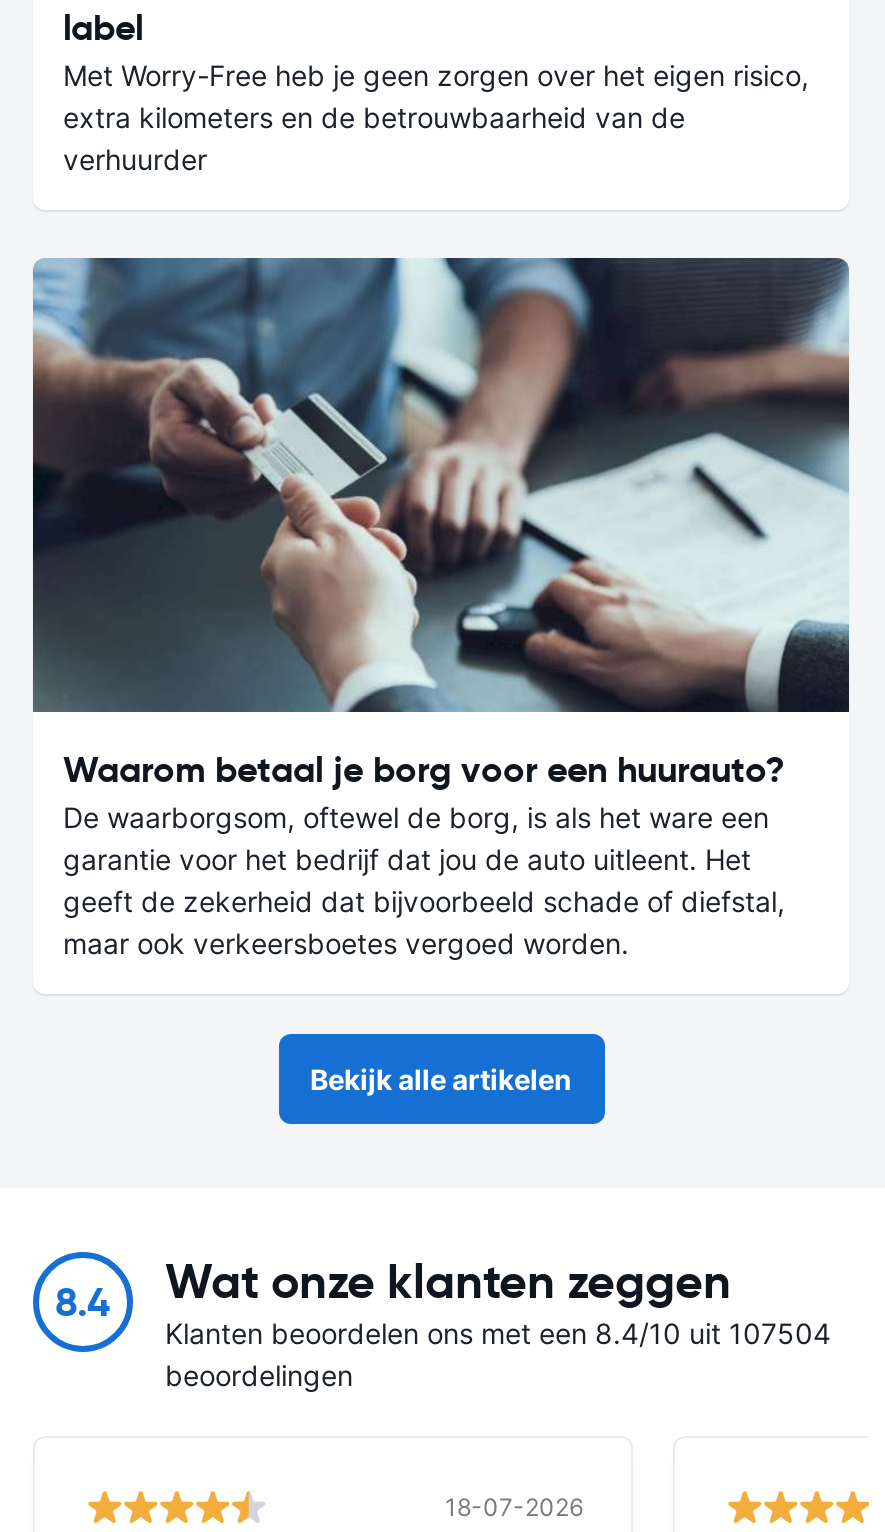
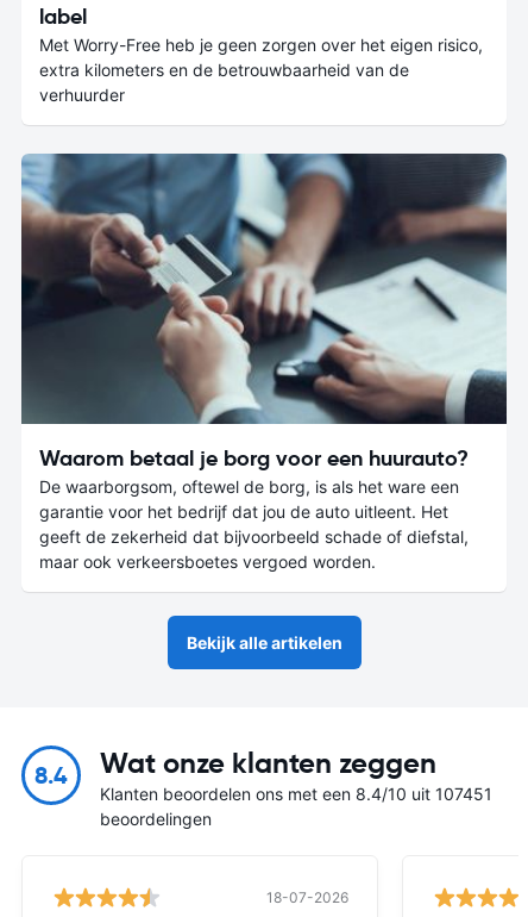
- Klanten beoordelen ons met een 8.4/10 uit 107504
+ Klanten beoordelen ons met een 8.4/10 uit 107451
